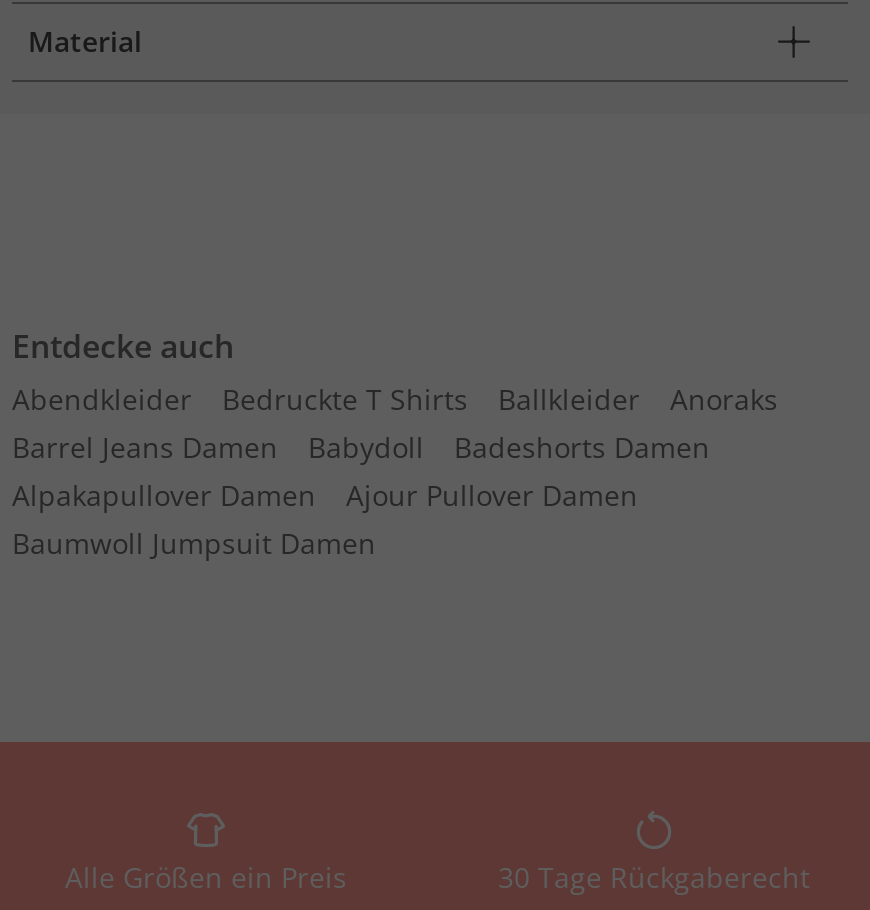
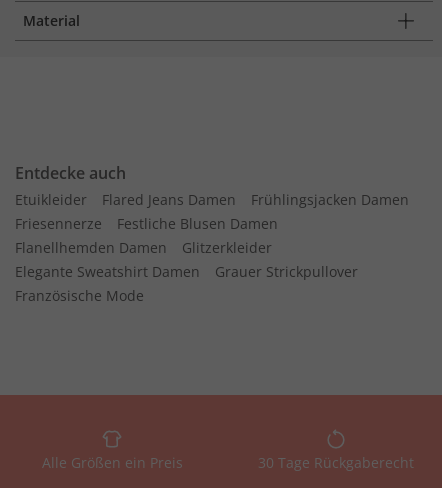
- Abendkleider
- Bedruckte T Shirts
- Ballkleider
- Anoraks
- Barrel Jeans Damen
- Babydoll
- Badeshorts Damen
- Alpakapullover Damen
- Ajour Pullover Damen
- Baumwoll Jumpsuit Damen
+ Etuikleider
+ Flared Jeans Damen
+ Frühlingsjacken Damen
+ Friesennerze
+ Festliche Blusen Damen
+ Flanellhemden Damen
+ Glitzerkleider
+ Elegante Sweatshirt Damen
+ Grauer Strickpullover
+ Französische Mode
